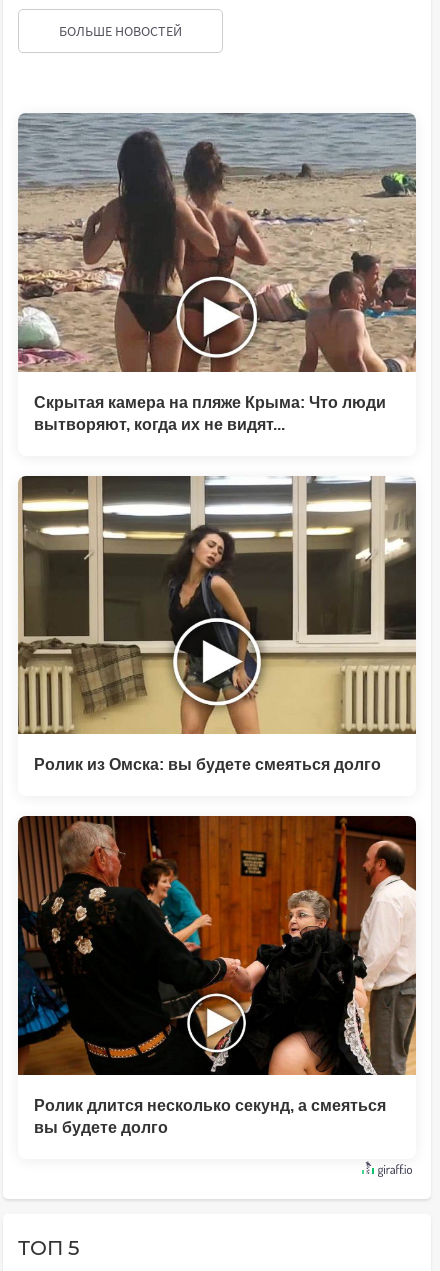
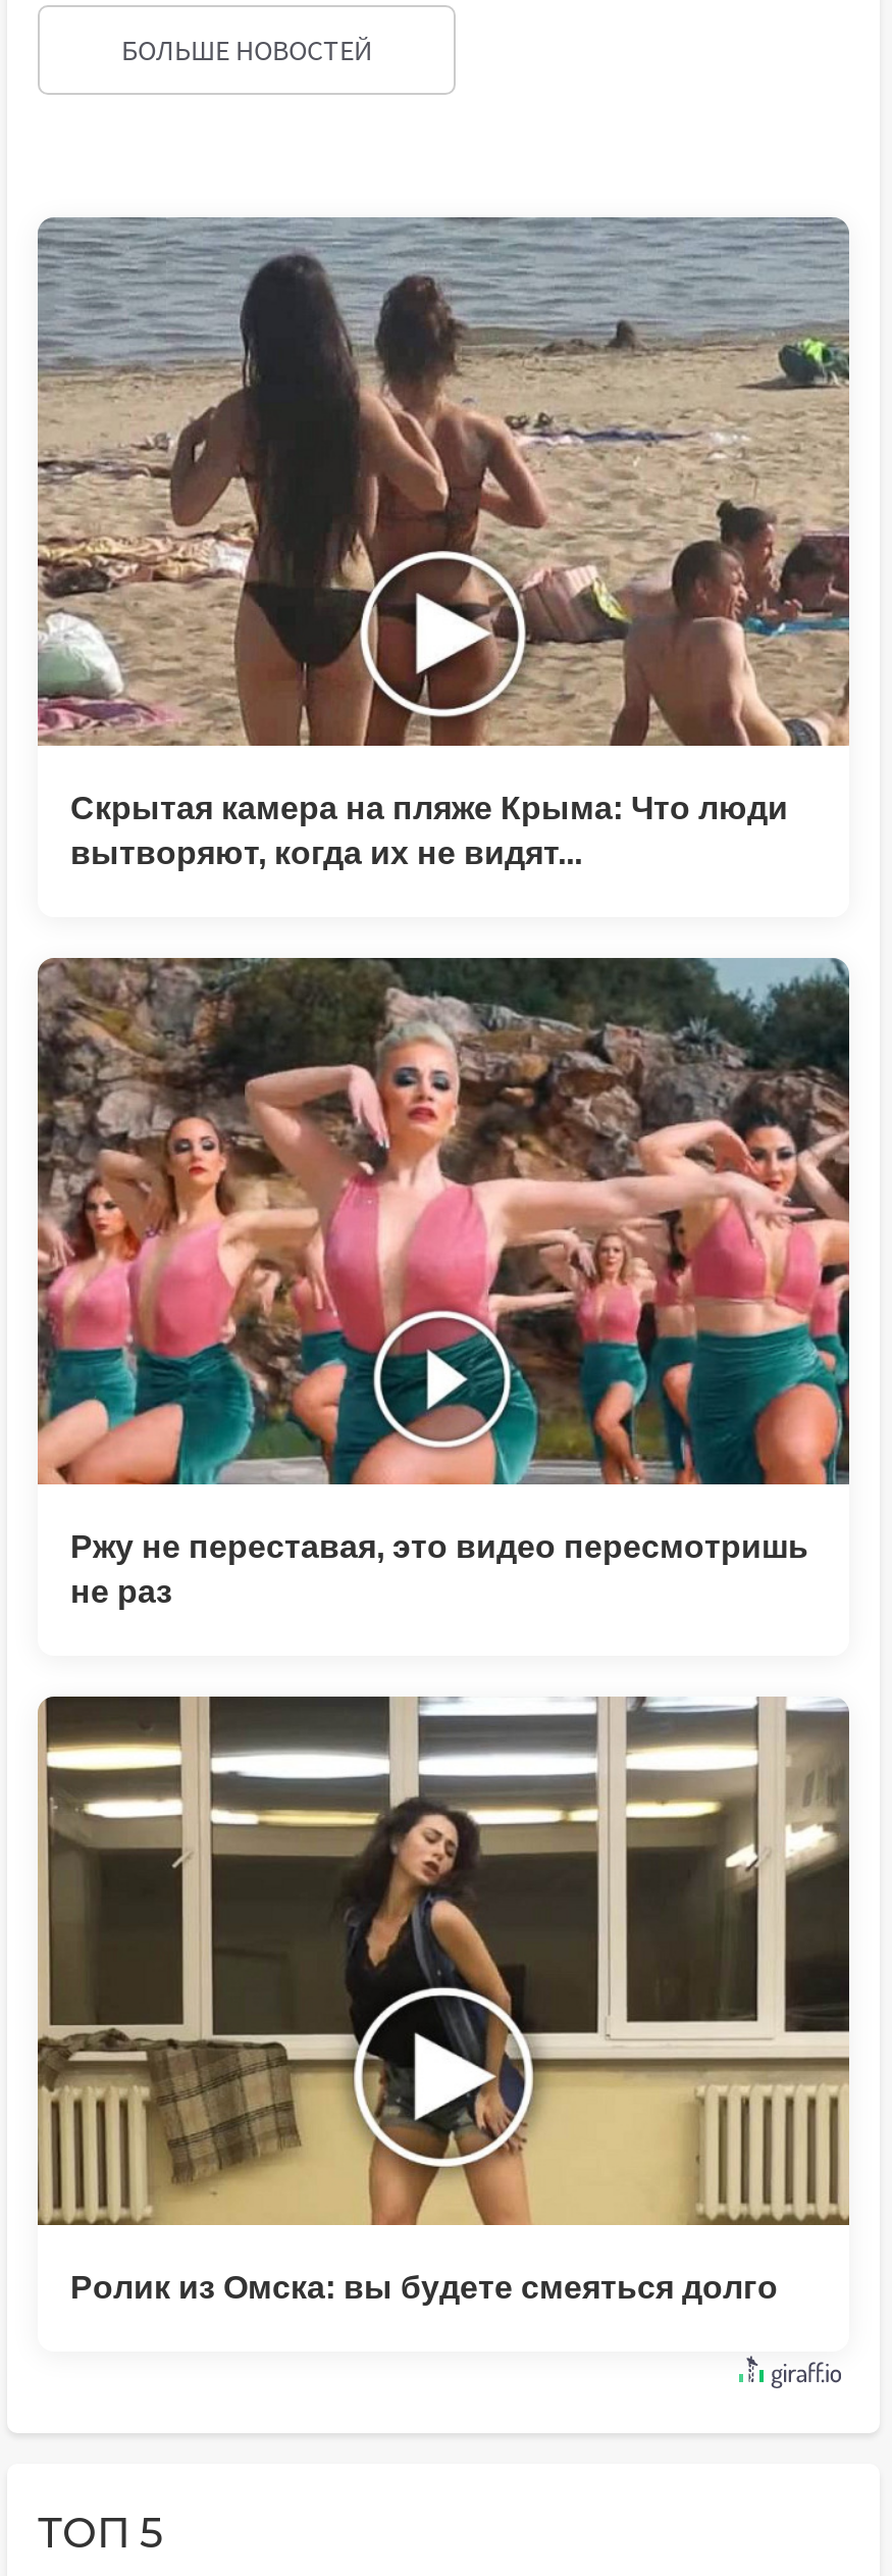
+ [image]
+ Ржу не переставая, это видео пересмотришь
+ не раз

moved down: [image] | Ролик из Омска: вы будете смеяться долго

- [image]
- Ролик длится несколько секунд, а смеяться
- вы будете долго
